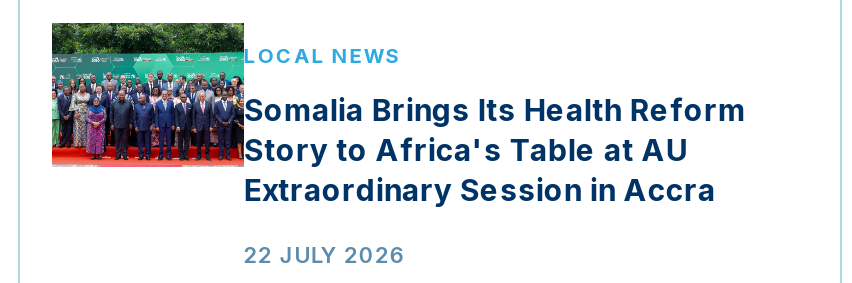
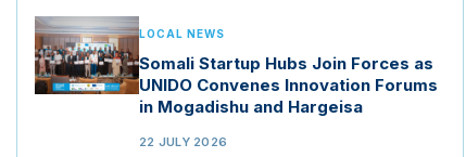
- [image]
- Somalia Brings Its Health Reform
- Story to Africa's Table at AU
- Extraordinary Session in Accra
+ [image]
+ Somali Startup Hubs Join Forces as
+ UNIDO Convenes Innovation Forums
+ in Mogadishu and Hargeisa
